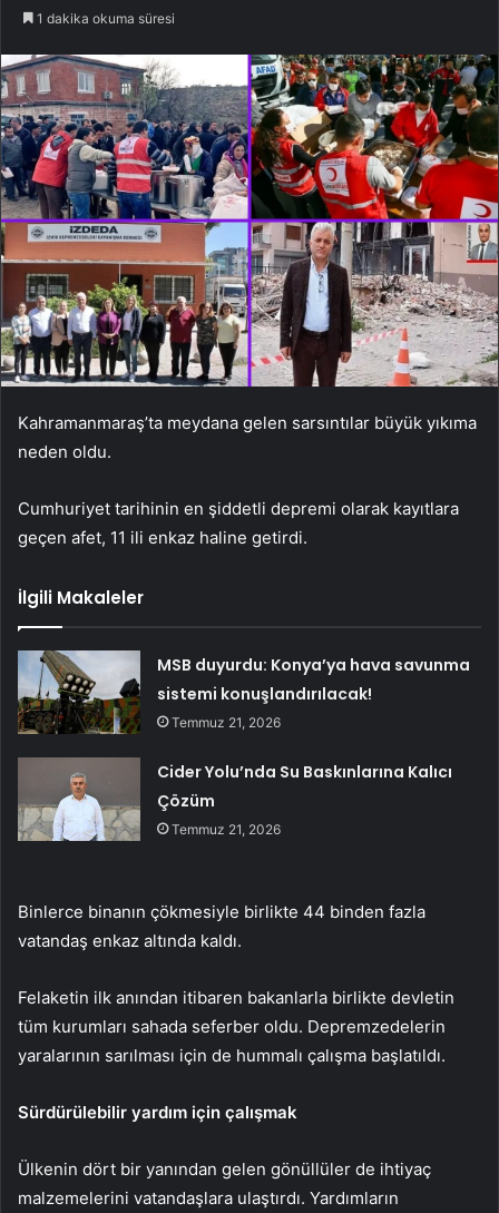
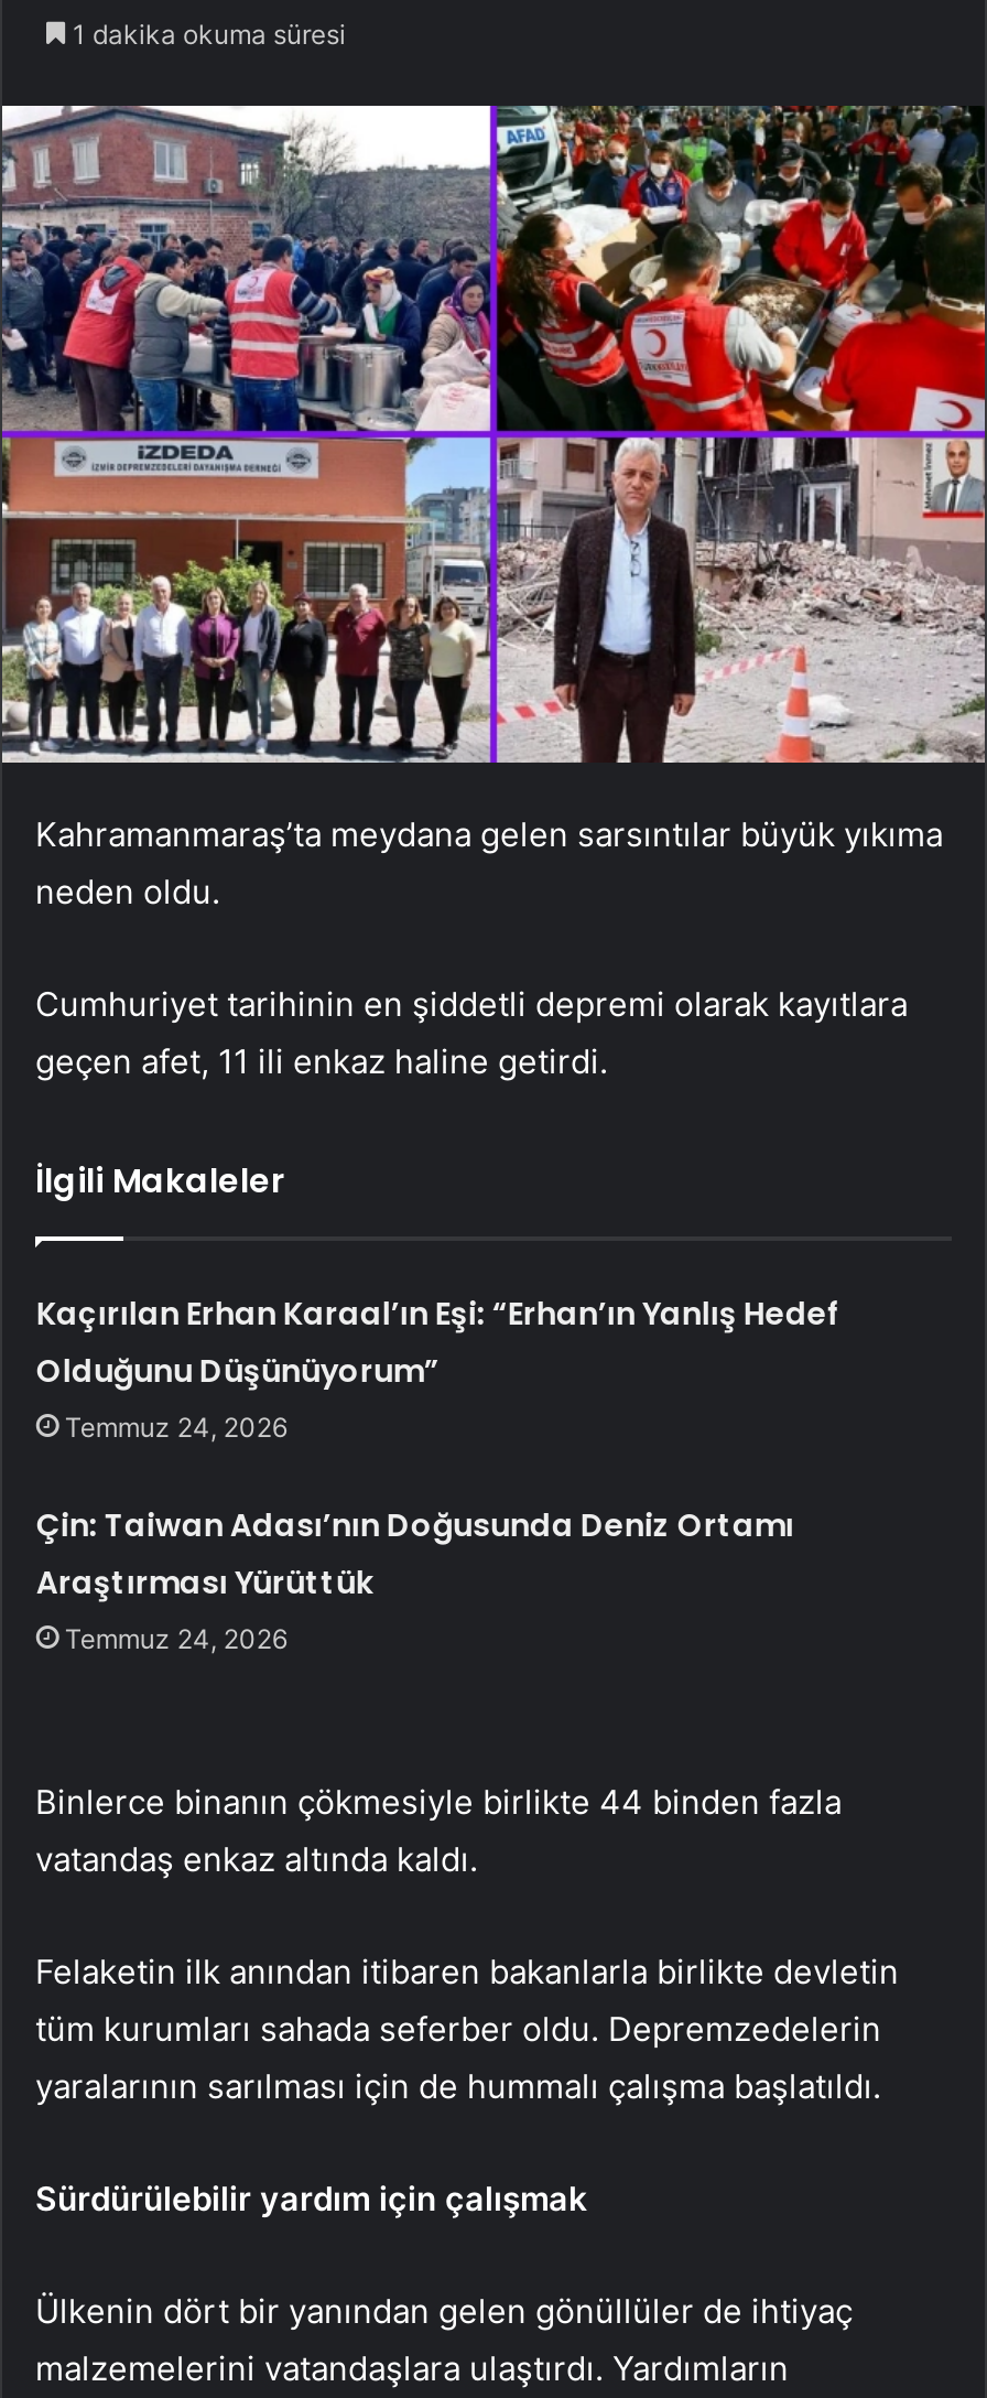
- MSB duyurdu: Konya’ya hava savunma
- sistemi konuşlandırılacak!
- Temmuz 21, 2026
+ Kaçırılan Erhan Karaal’ın Eşi: “Erhan’ın Yanlış Hedef
+ Olduğunu Düşünüyorum”
+ Temmuz 24, 2026

- Cider Yolu’nda Su Baskınlarına Kalıcı
- Çözüm
- Temmuz 21, 2026
+ Çin: Taiwan Adası’nın Doğusunda Deniz Ortamı
+ Araştırması Yürüttük
+ Temmuz 24, 2026
